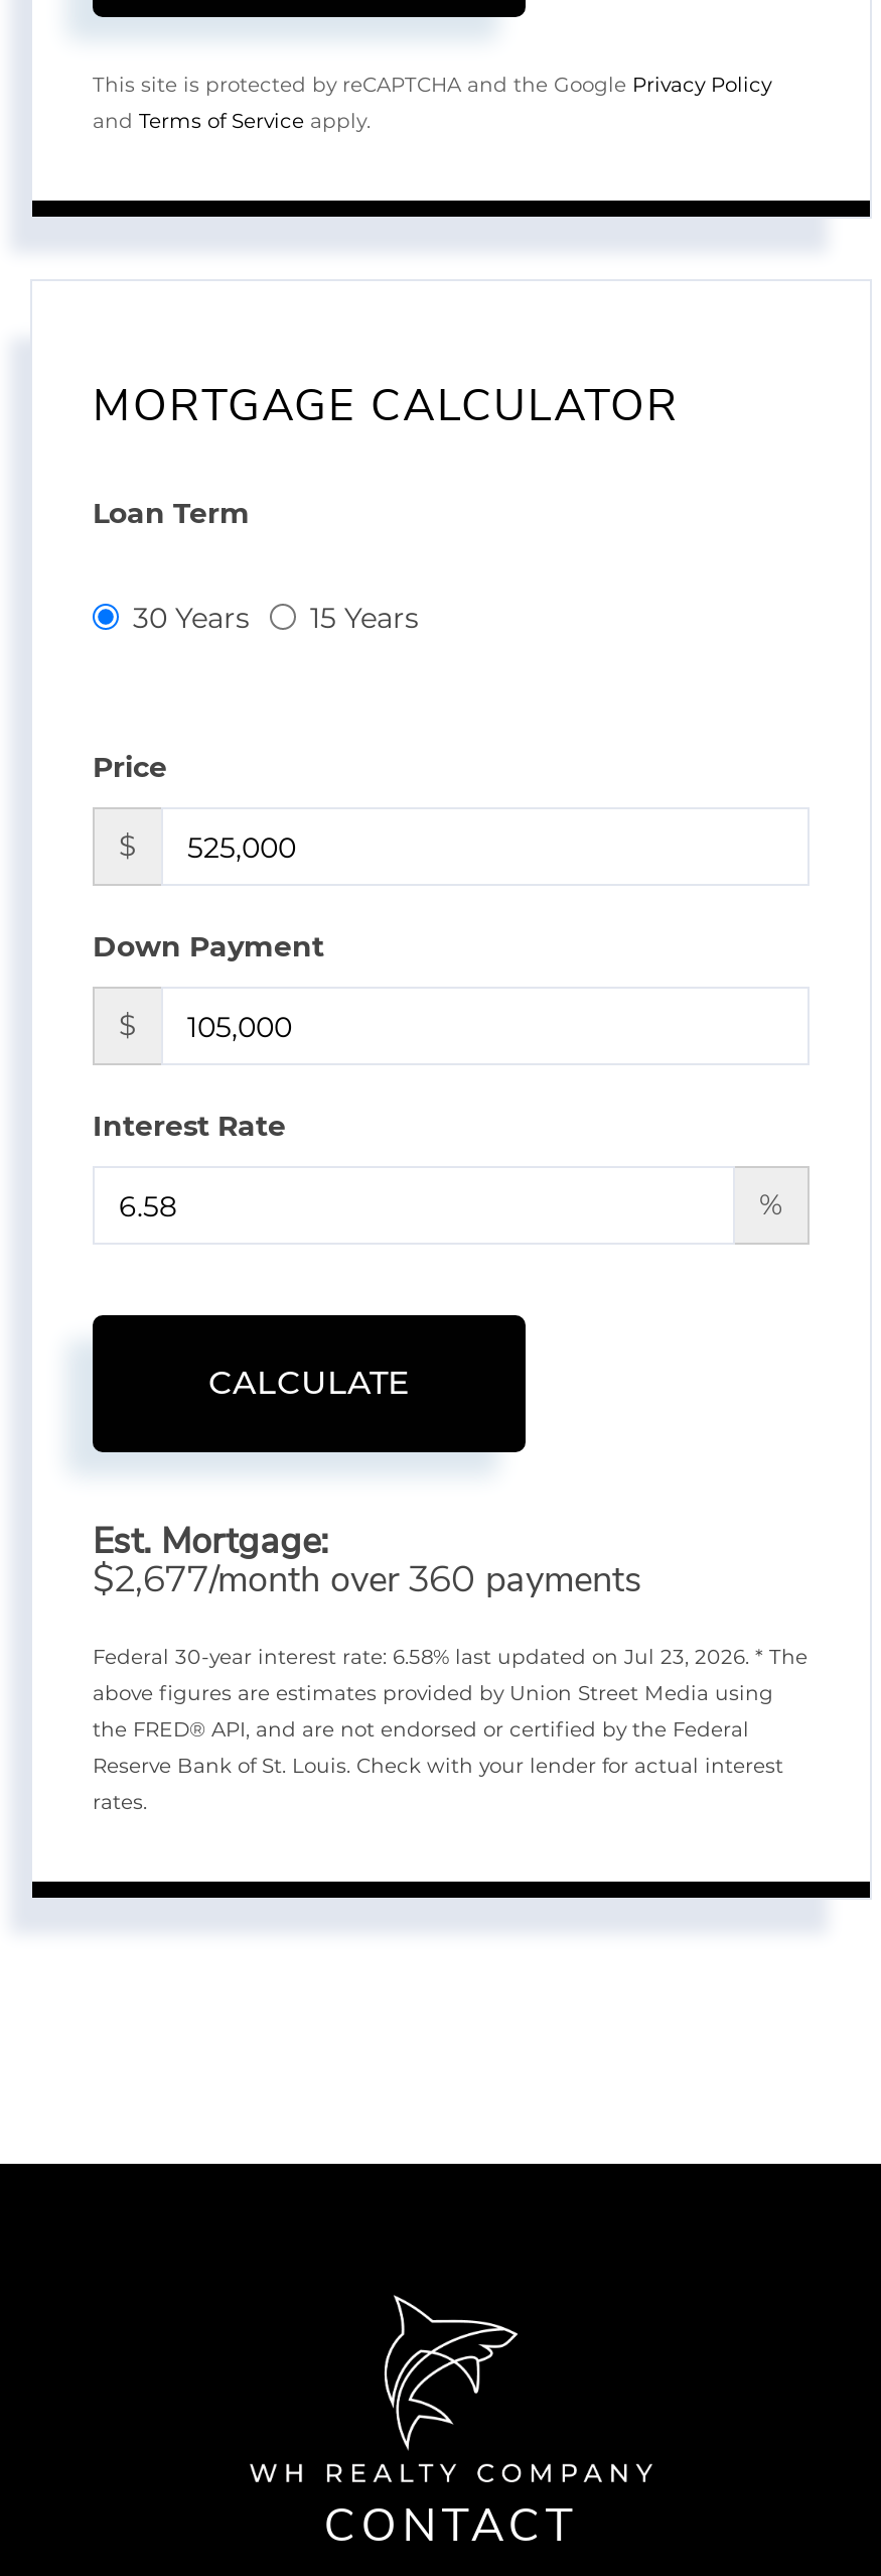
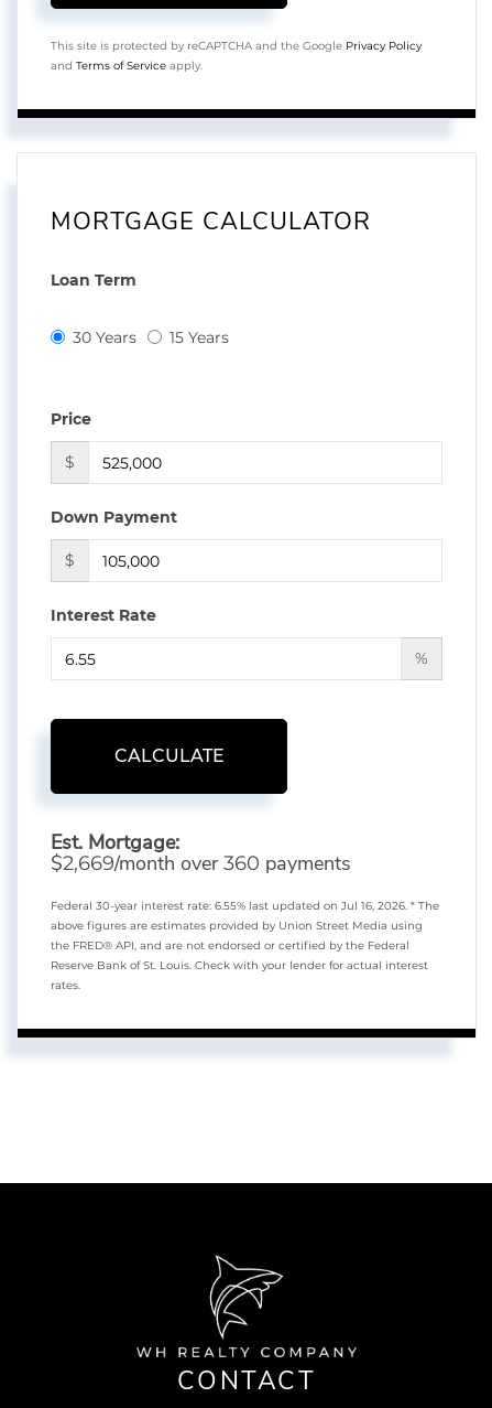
- $2,677/month over 360 payments
+ $2,669/month over 360 payments

- Federal 30-year interest rate: 6.58% last updated on Jul 23, 2026. * The
+ Federal 30-year interest rate: 6.55% last updated on Jul 16, 2026. * The
